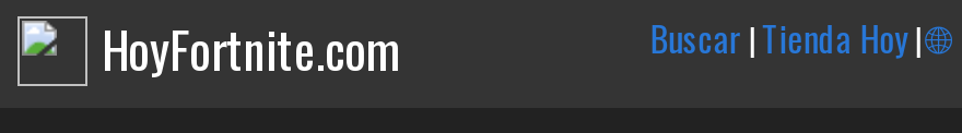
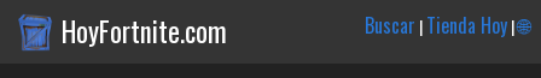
- [image]
+ [image]
